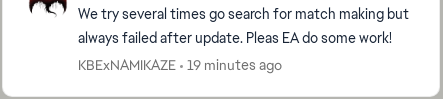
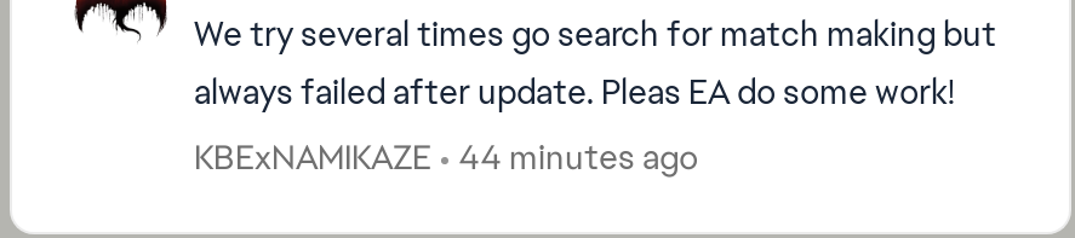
- KBExNAMIKAZE 19 minutes ago
+ KBExNAMIKAZE 44 minutes ago
